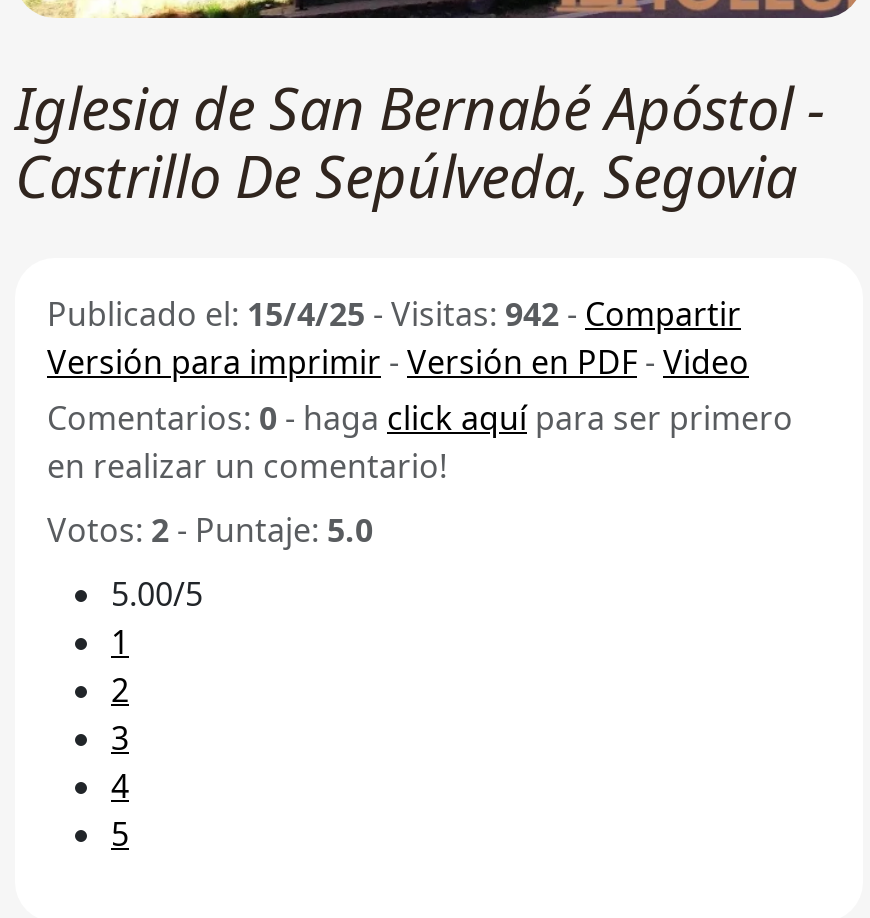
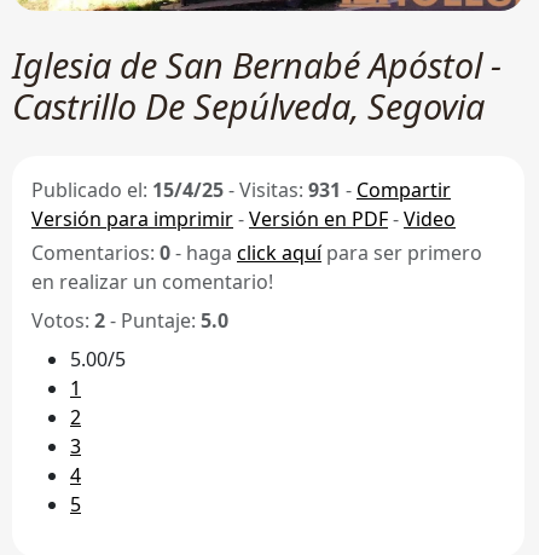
- Publicado el: 15/4/25 - Visitas: 942 - Compartir
+ Publicado el: 15/4/25 - Visitas: 931 - Compartir
